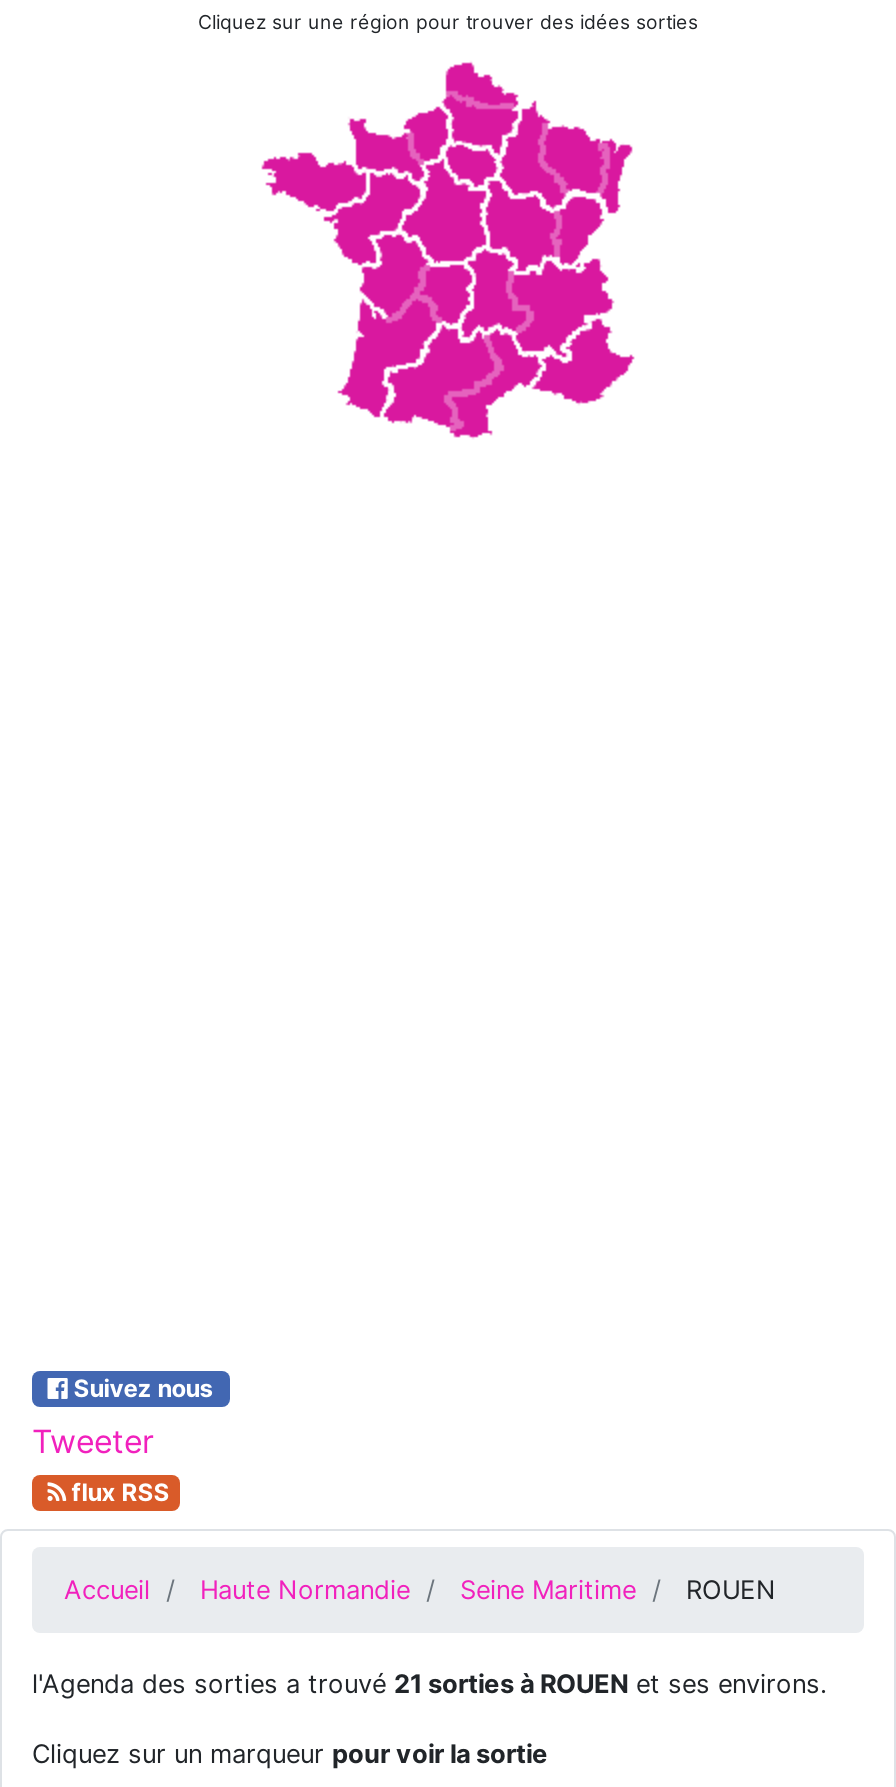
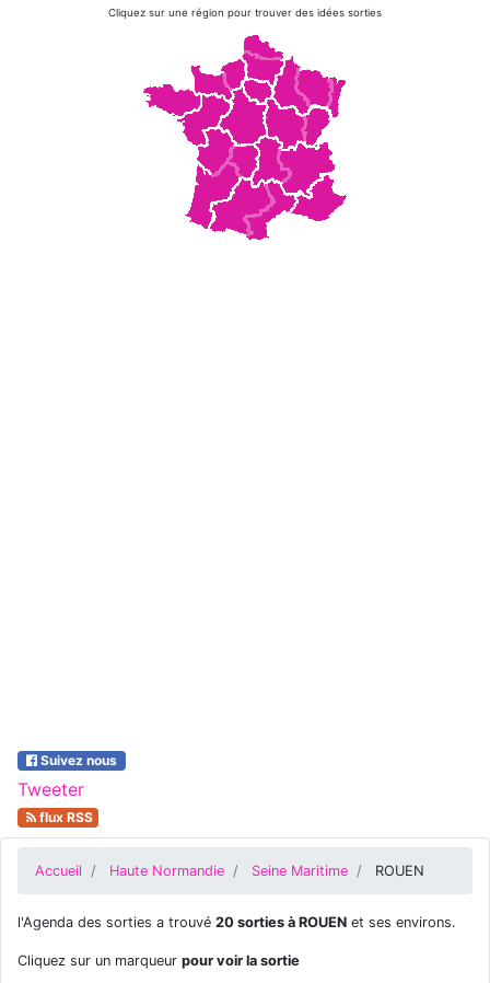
- l'Agenda des sorties a trouvé 21 sorties à ROUEN et ses environs.
+ l'Agenda des sorties a trouvé 20 sorties à ROUEN et ses environs.
